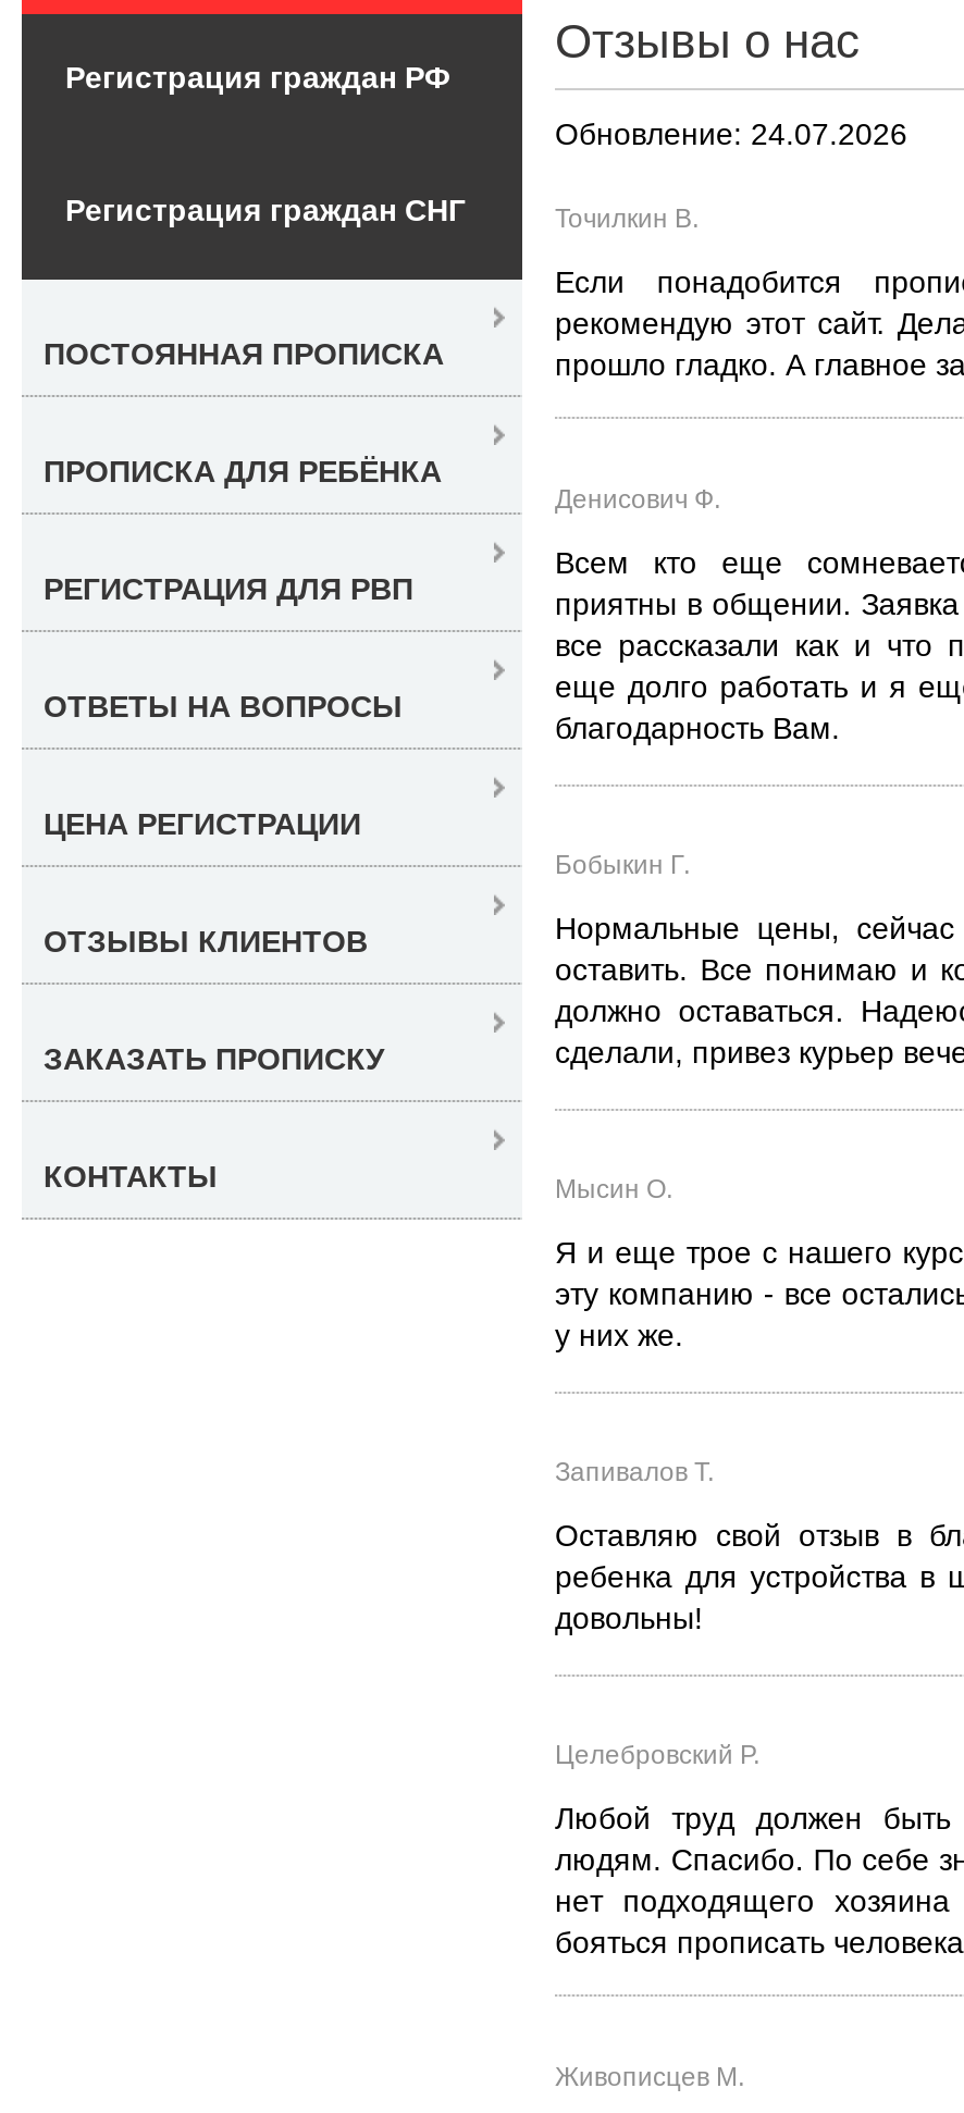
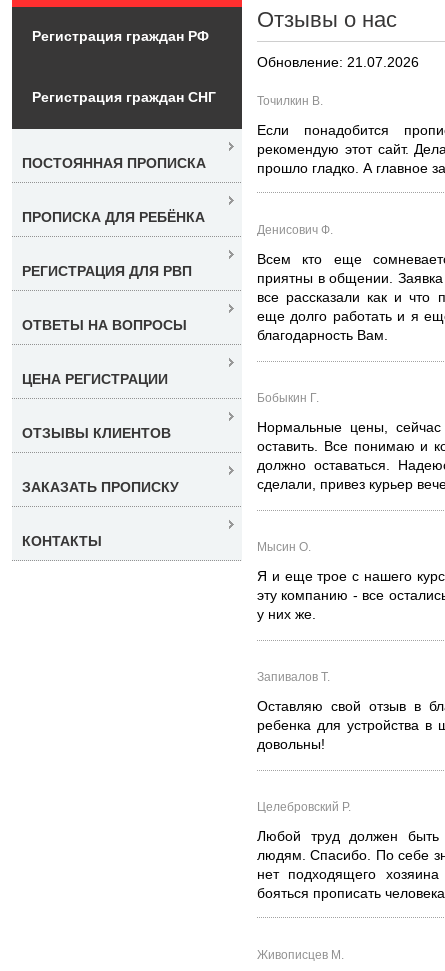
- Обновление: 24.07.2026
+ Обновление: 21.07.2026
